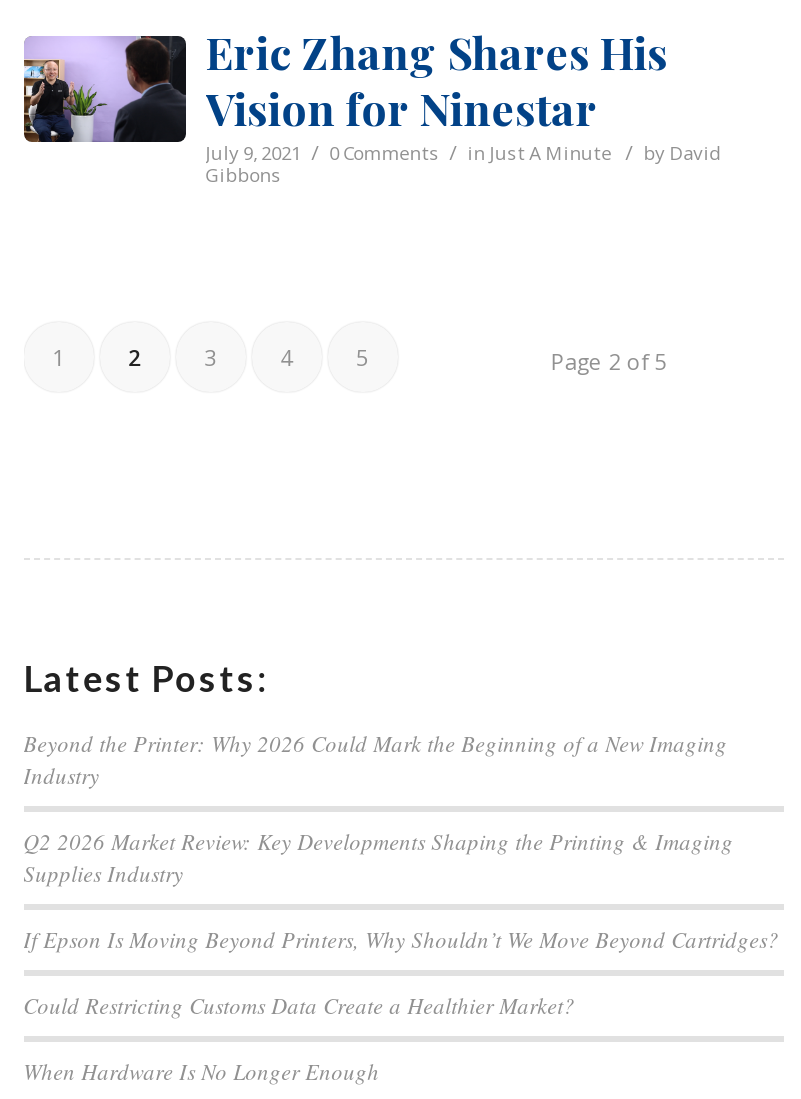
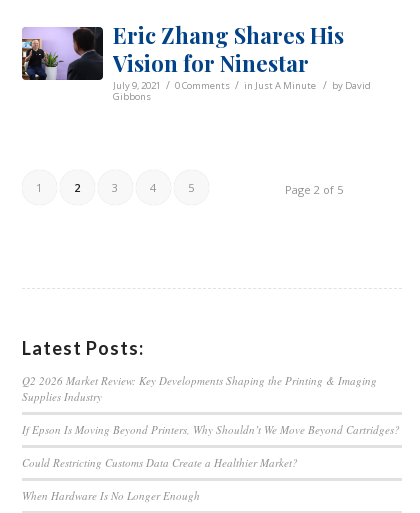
- Beyond the Printer: Why 2026 Could Mark the Beginning of a New Imaging
- Industry
